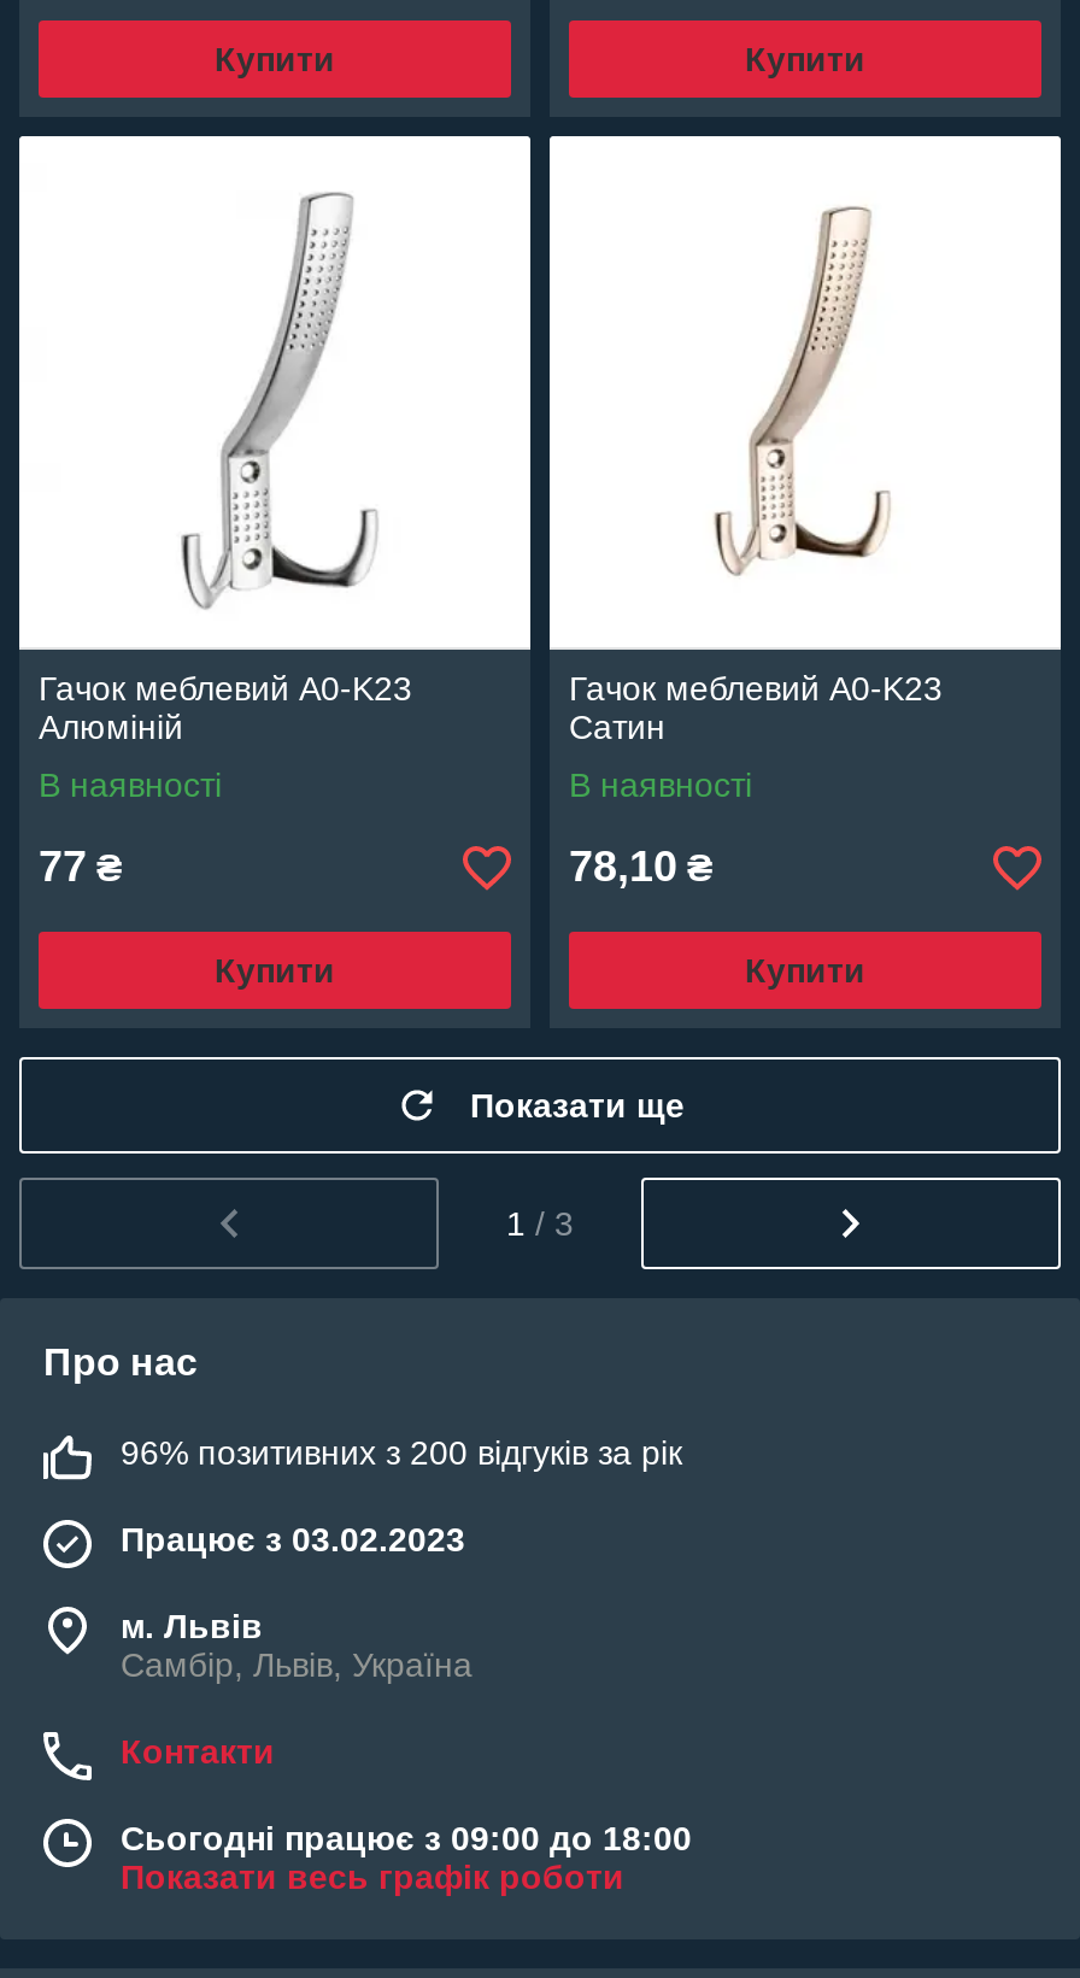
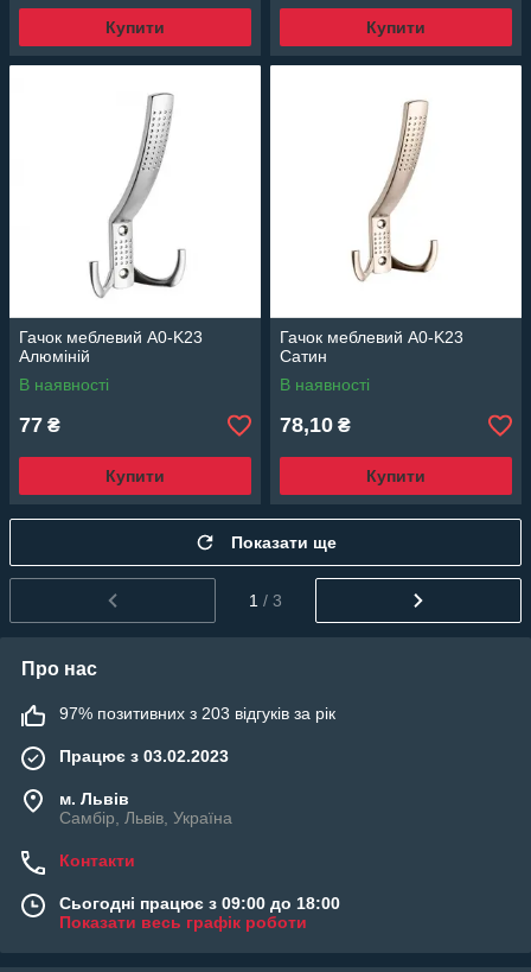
- 96% позитивних з 200 відгуків за рік
+ 97% позитивних з 203 відгуків за рік
